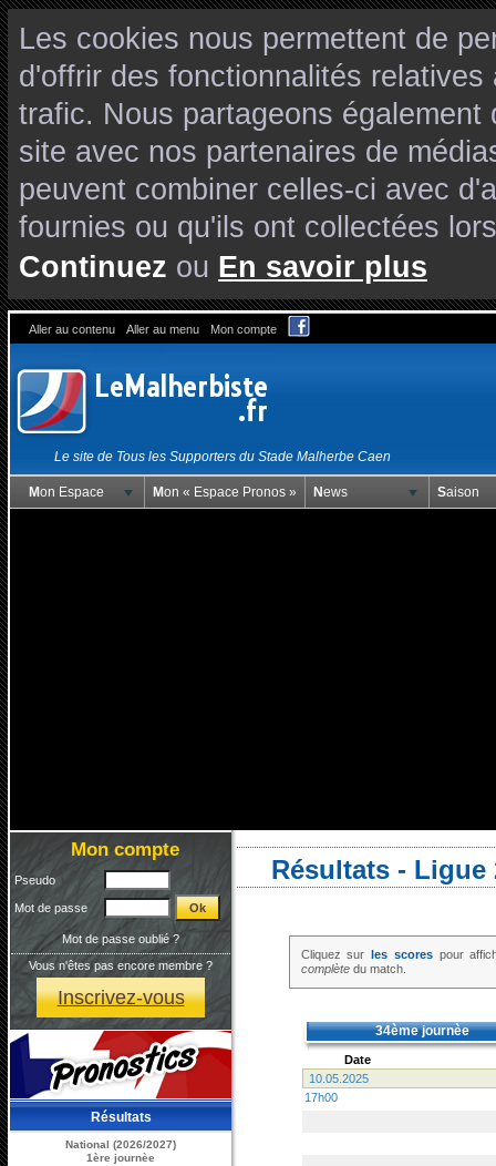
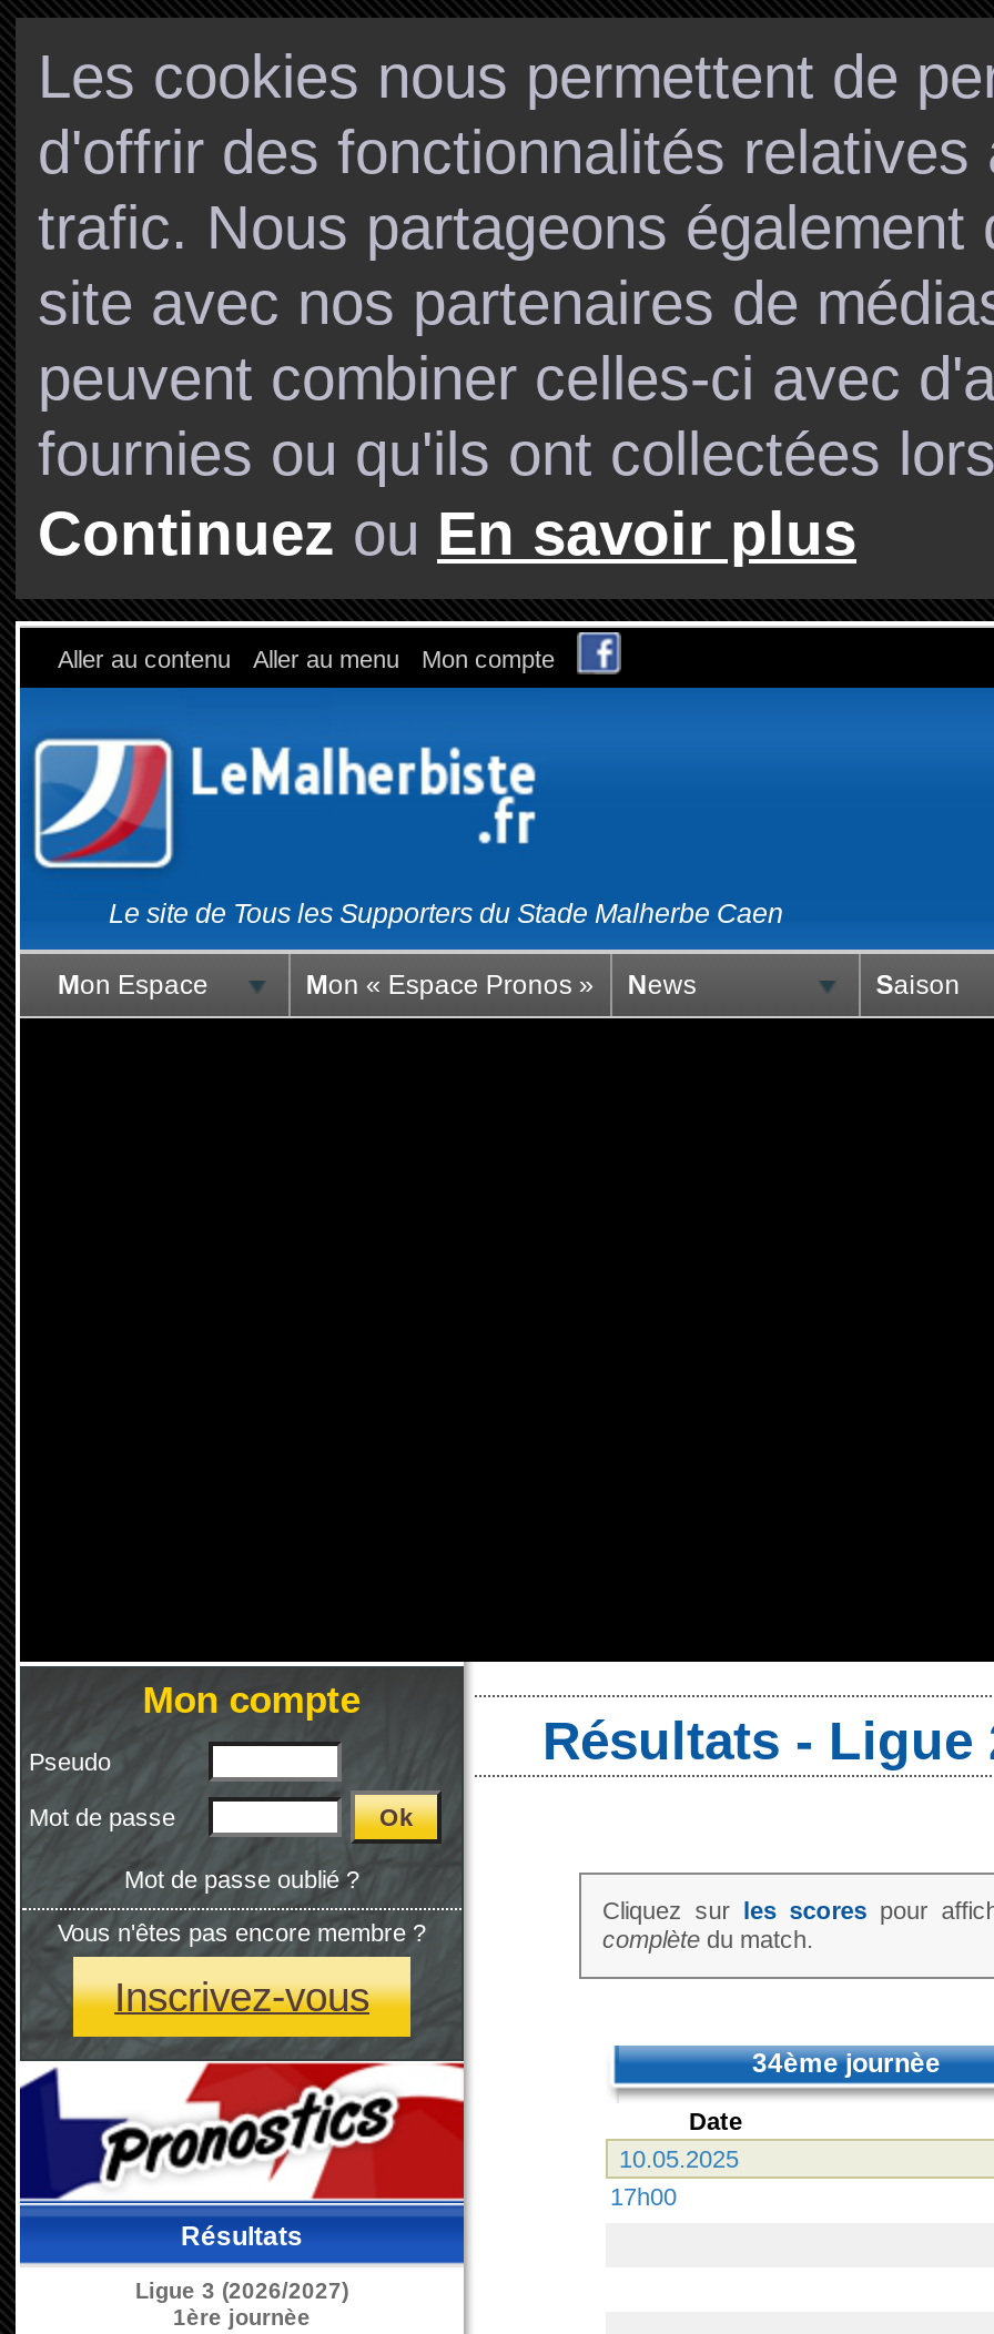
- National (2026/2027)
+ Ligue 3 (2026/2027)
